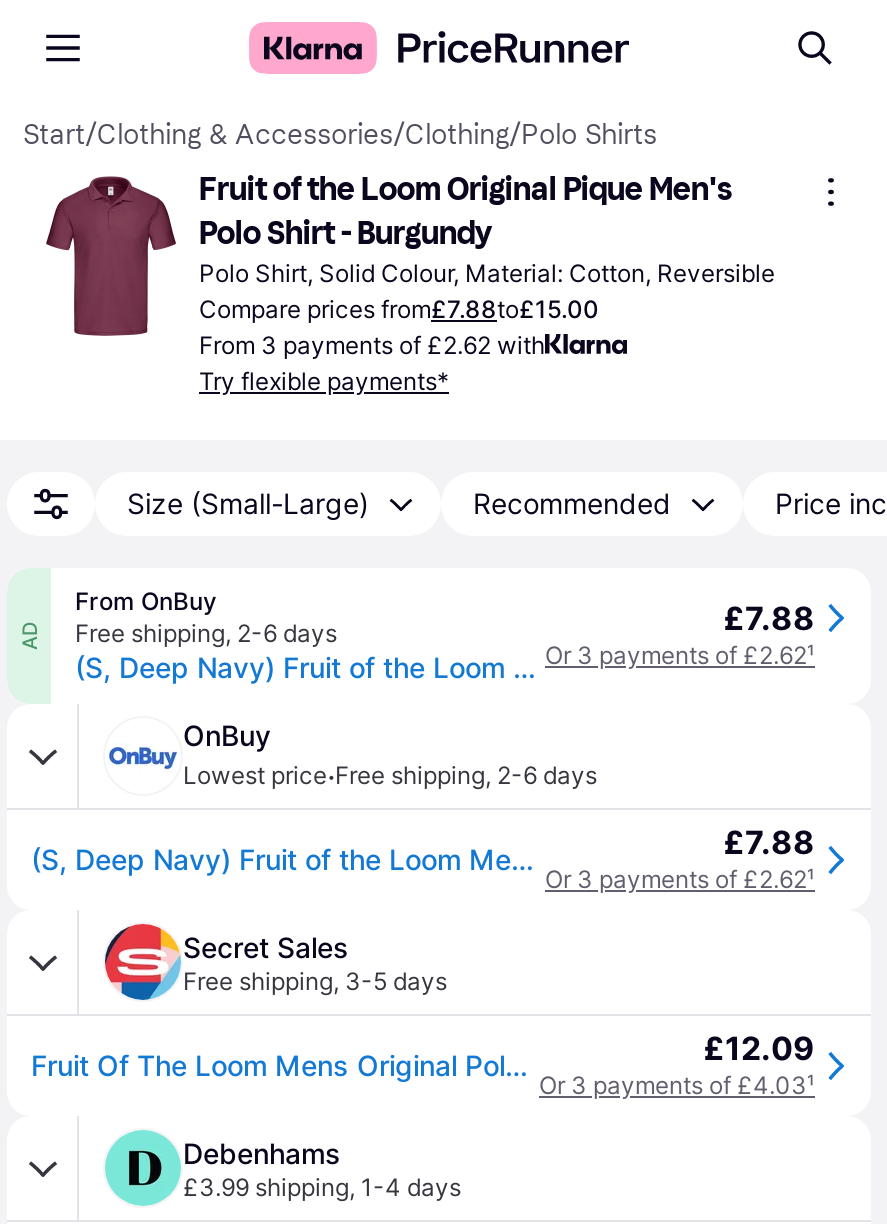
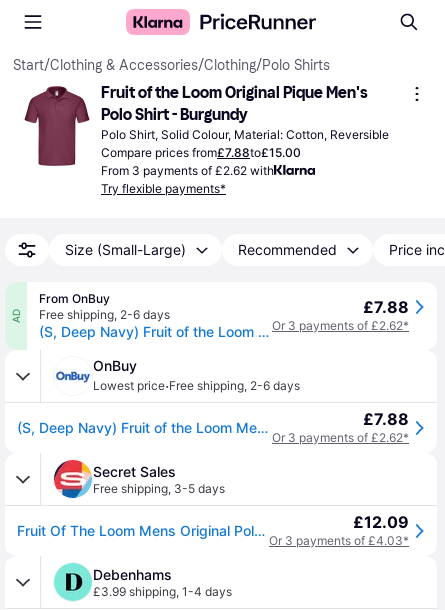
- Or 3 payments of £2.62¹
+ Or 3 payments of £2.62*

- Or 3 payments of £2.62¹
+ Or 3 payments of £2.62*

- Or 3 payments of £4.03¹
+ Or 3 payments of £4.03*
